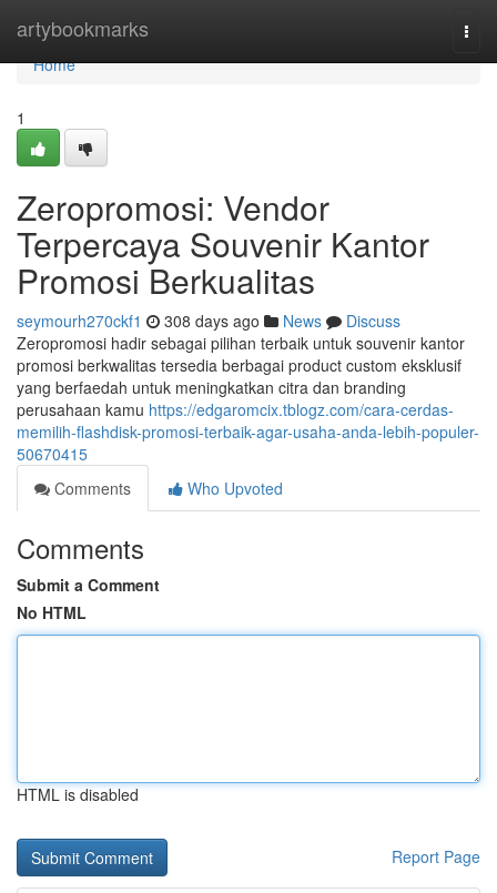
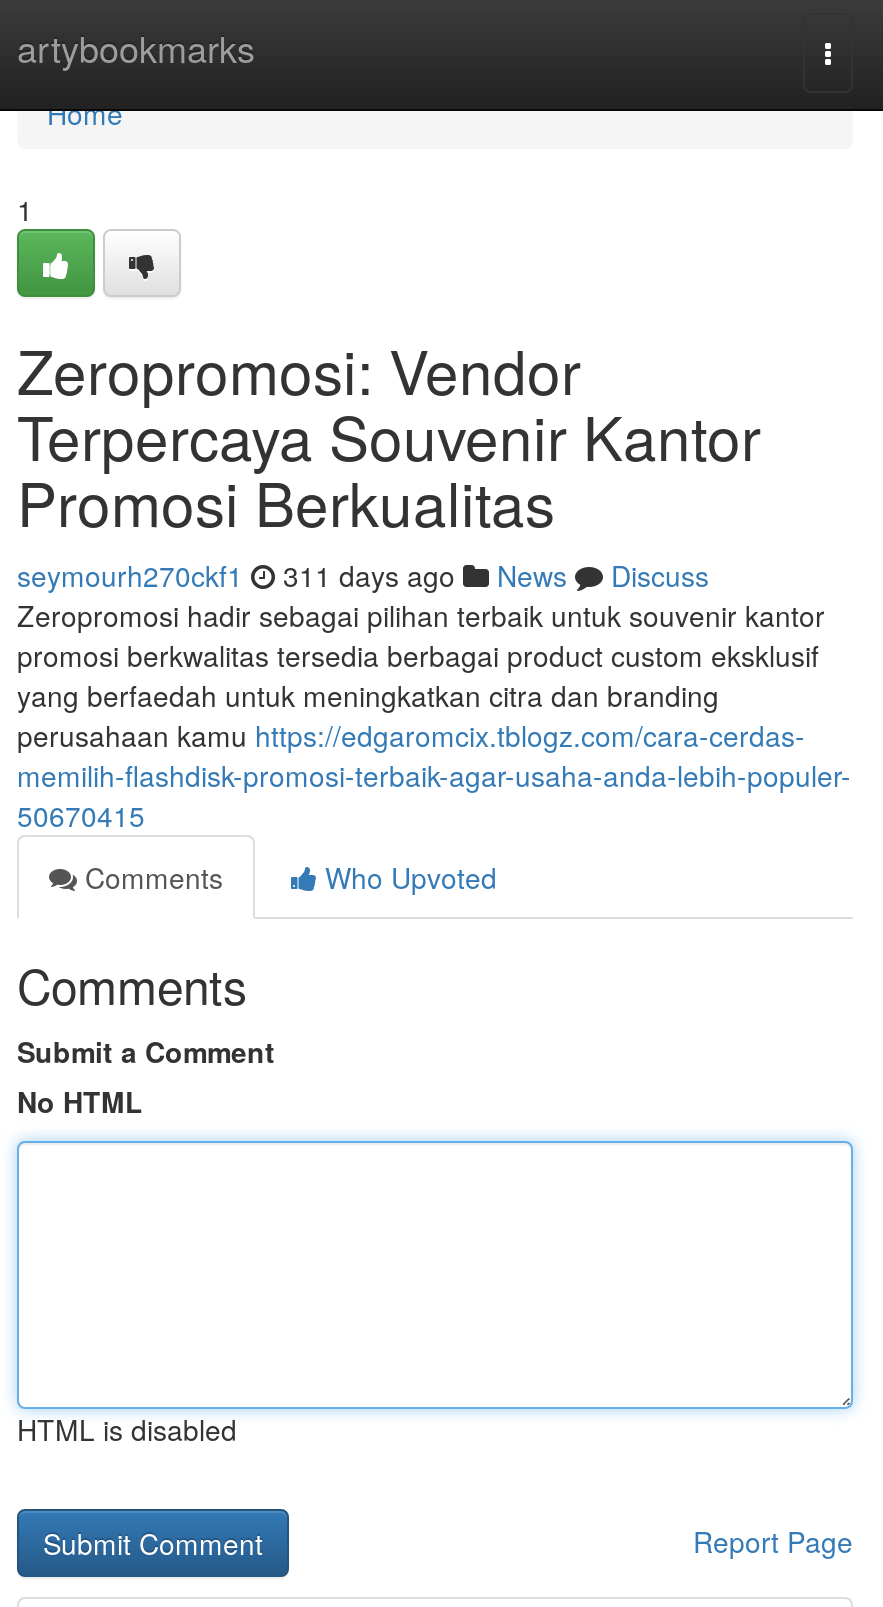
- seymourh270ckf1 308 days ago News Discuss
+ seymourh270ckf1 311 days ago News Discuss
